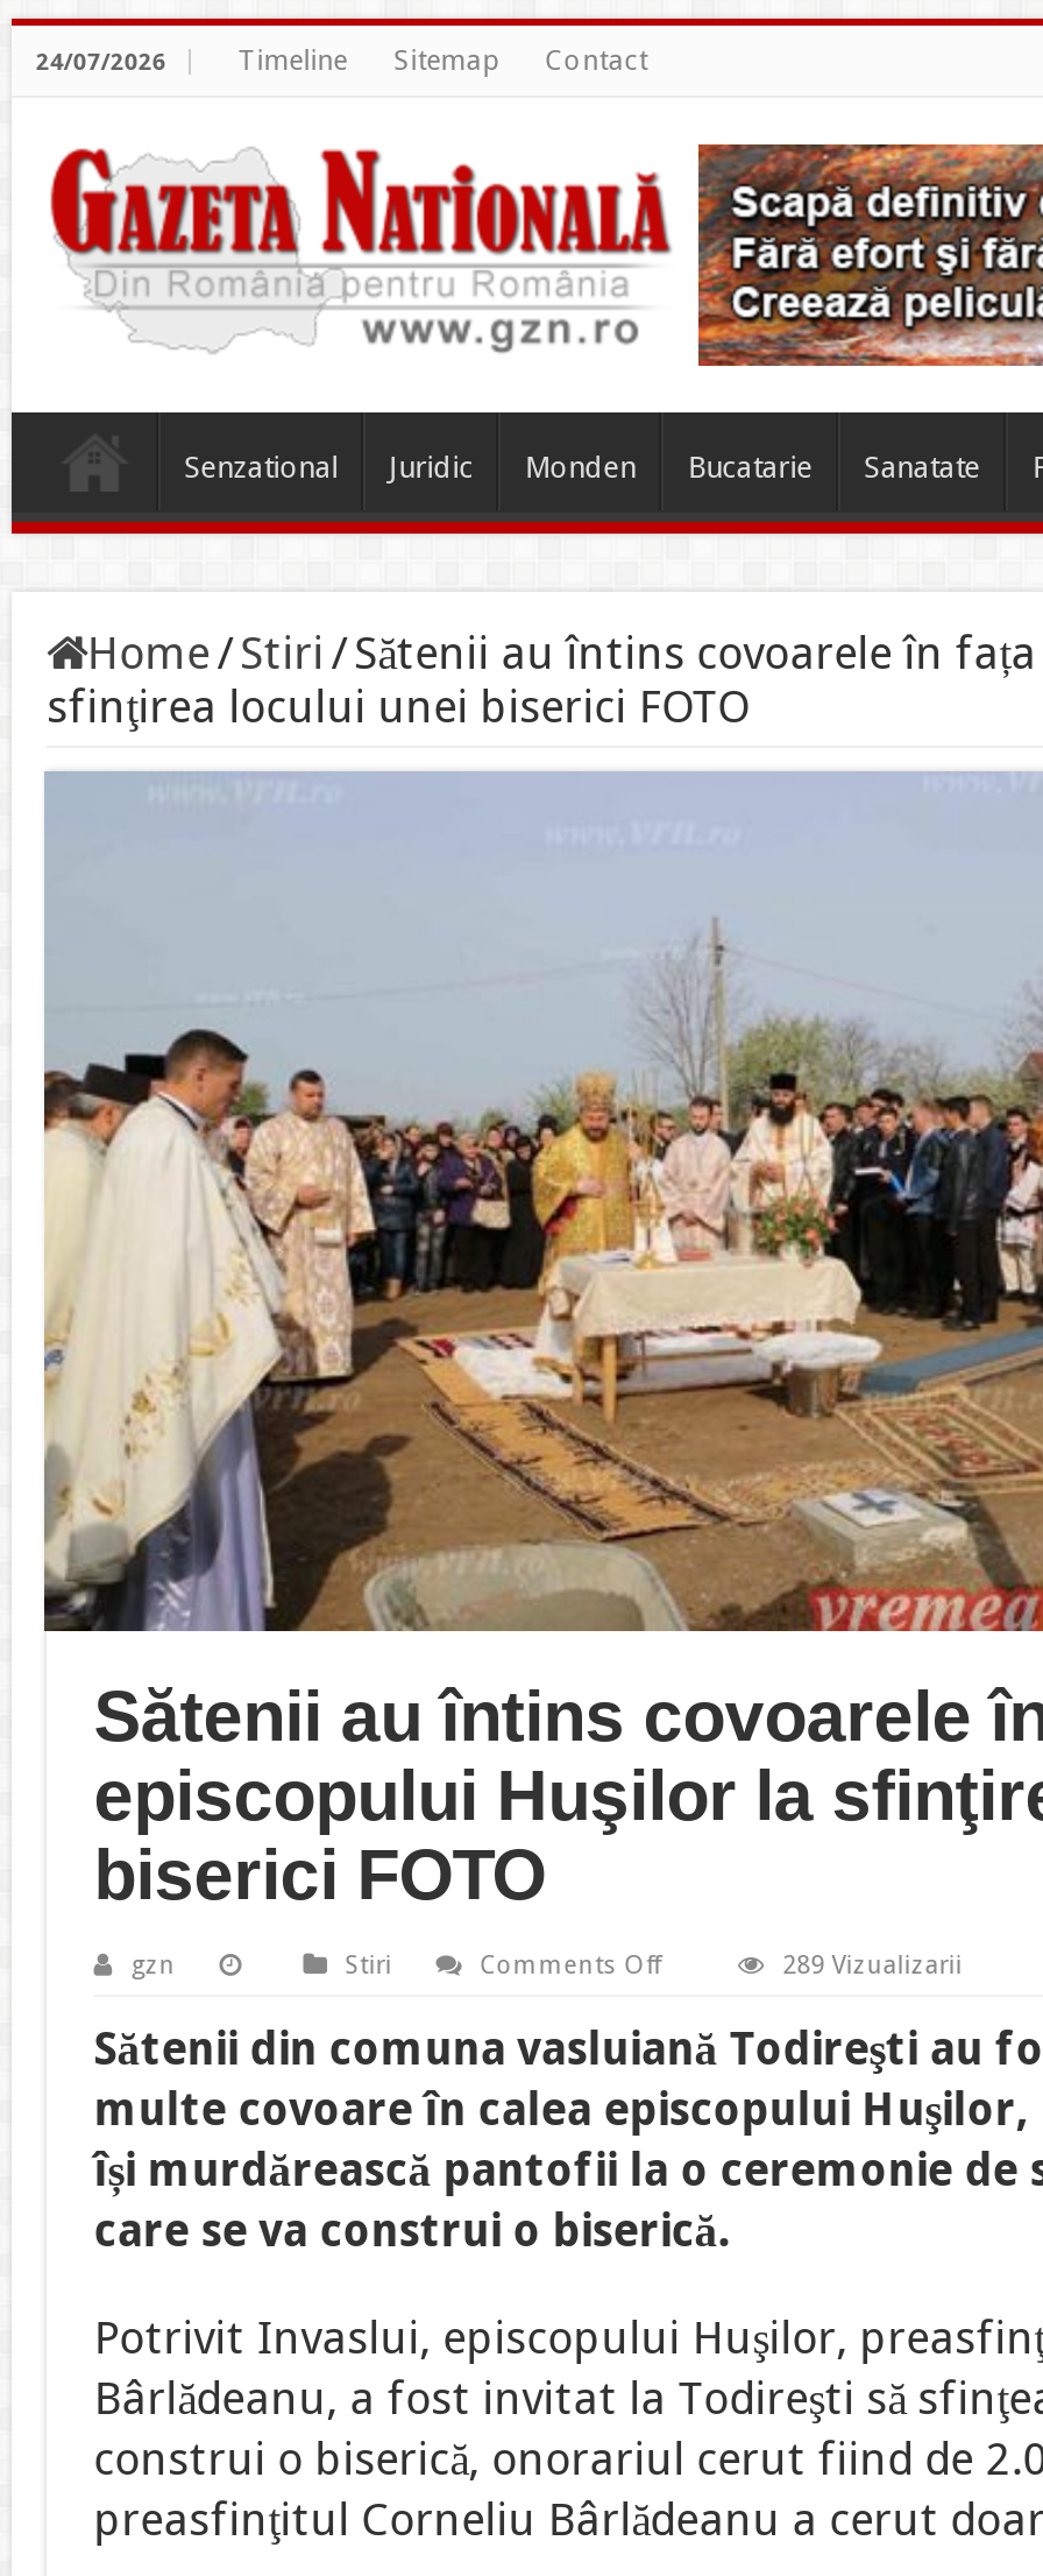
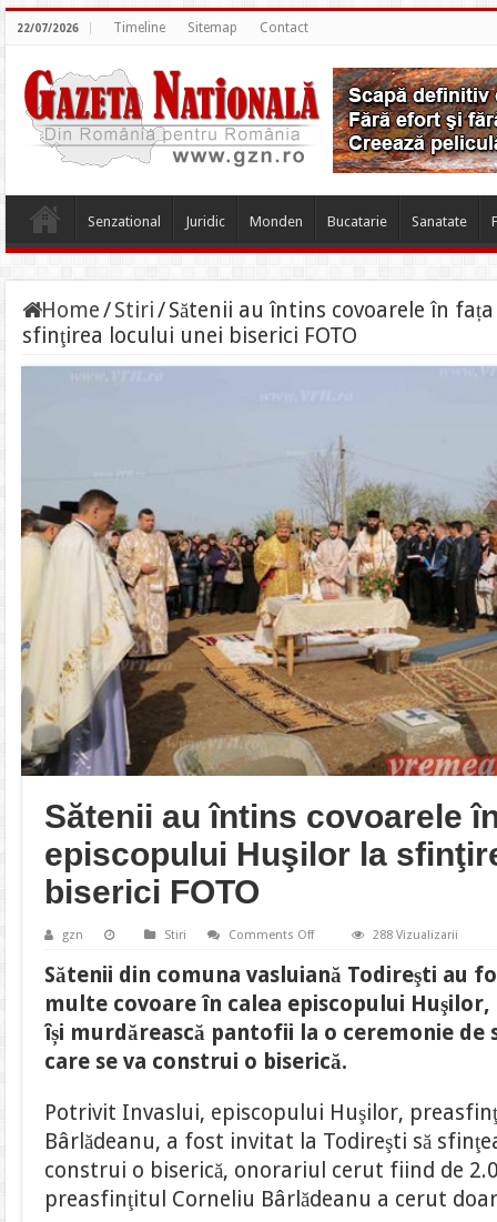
- 24/07/2026
+ 22/07/2026

- 289 Vizualizarii
+ 288 Vizualizarii
